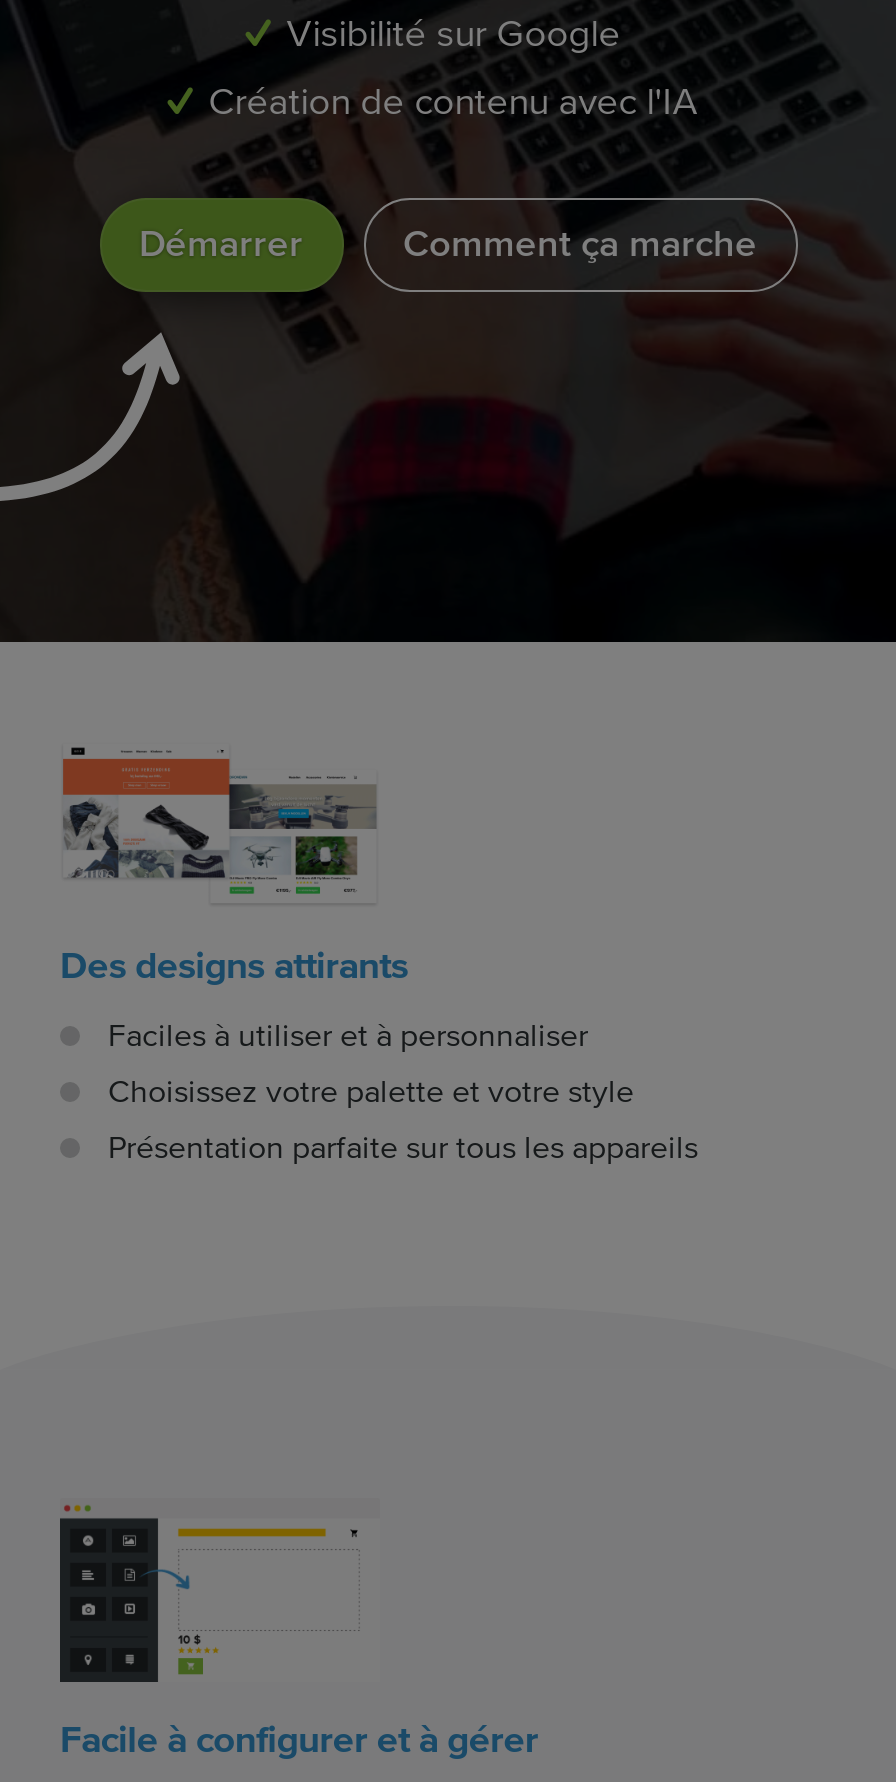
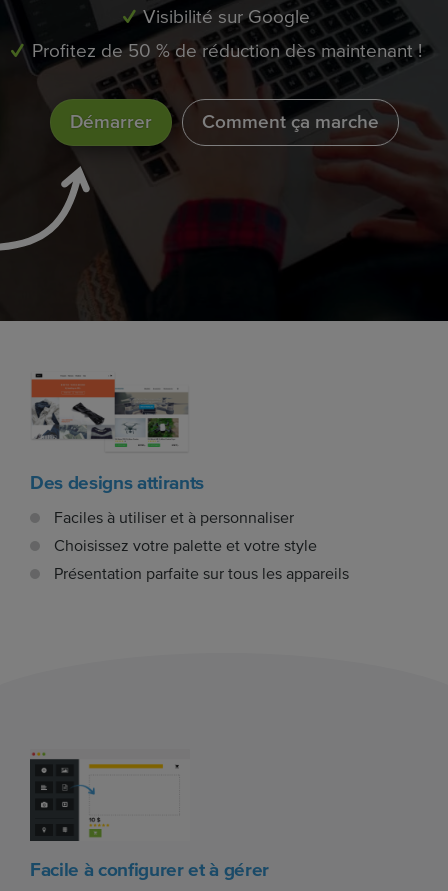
- Création de contenu avec l'IA
+ Profitez de 50 % de réduction dès maintenant !
